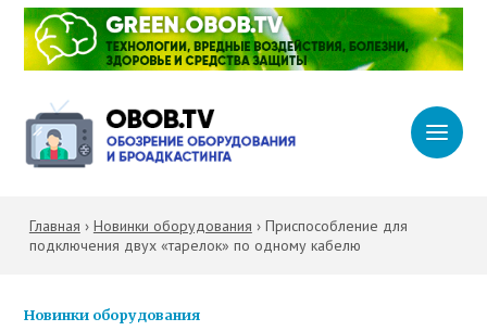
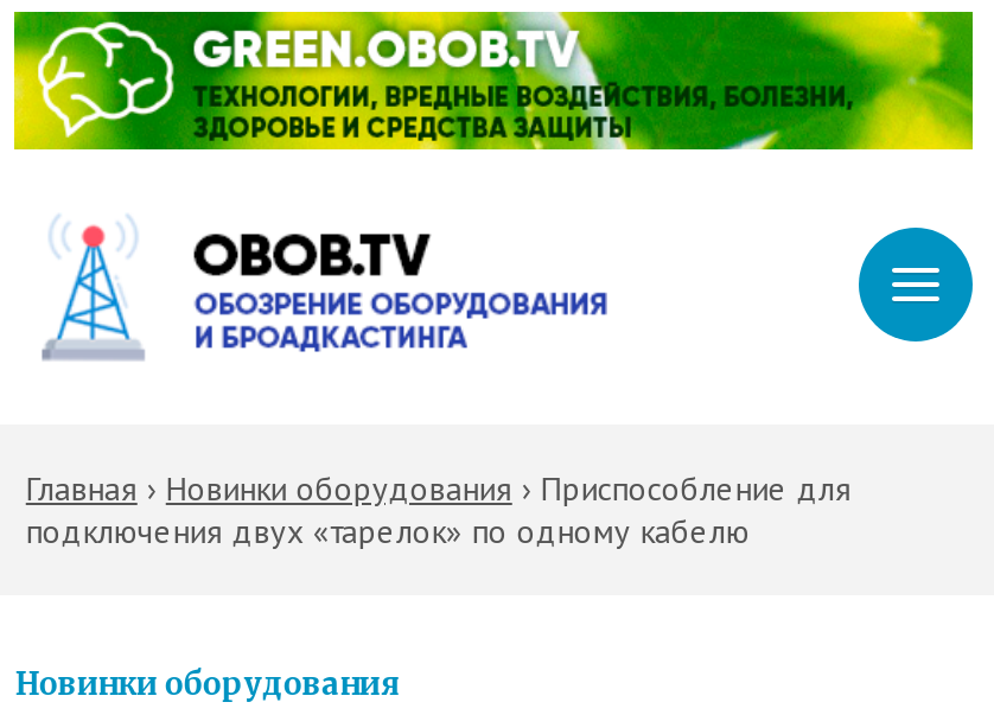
- [image]
+ [image]
